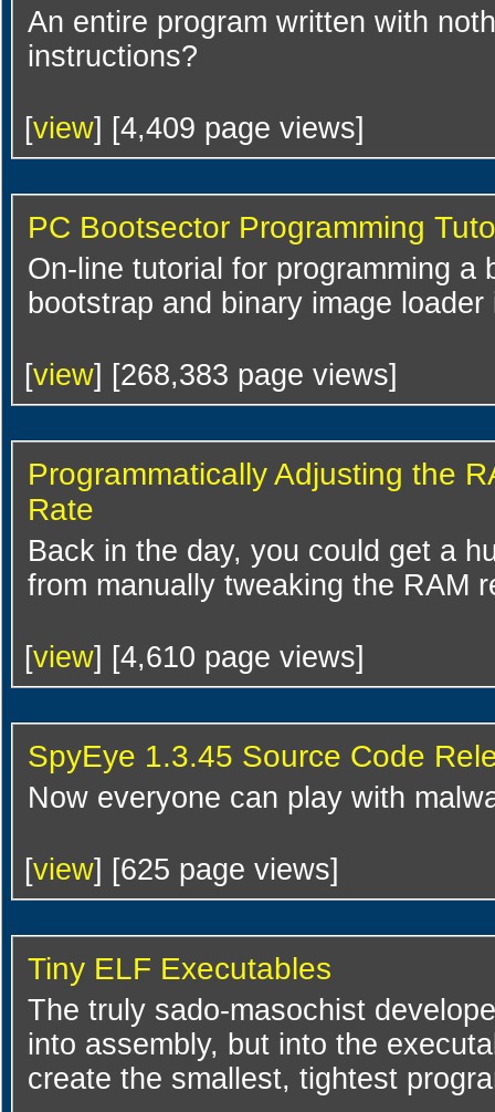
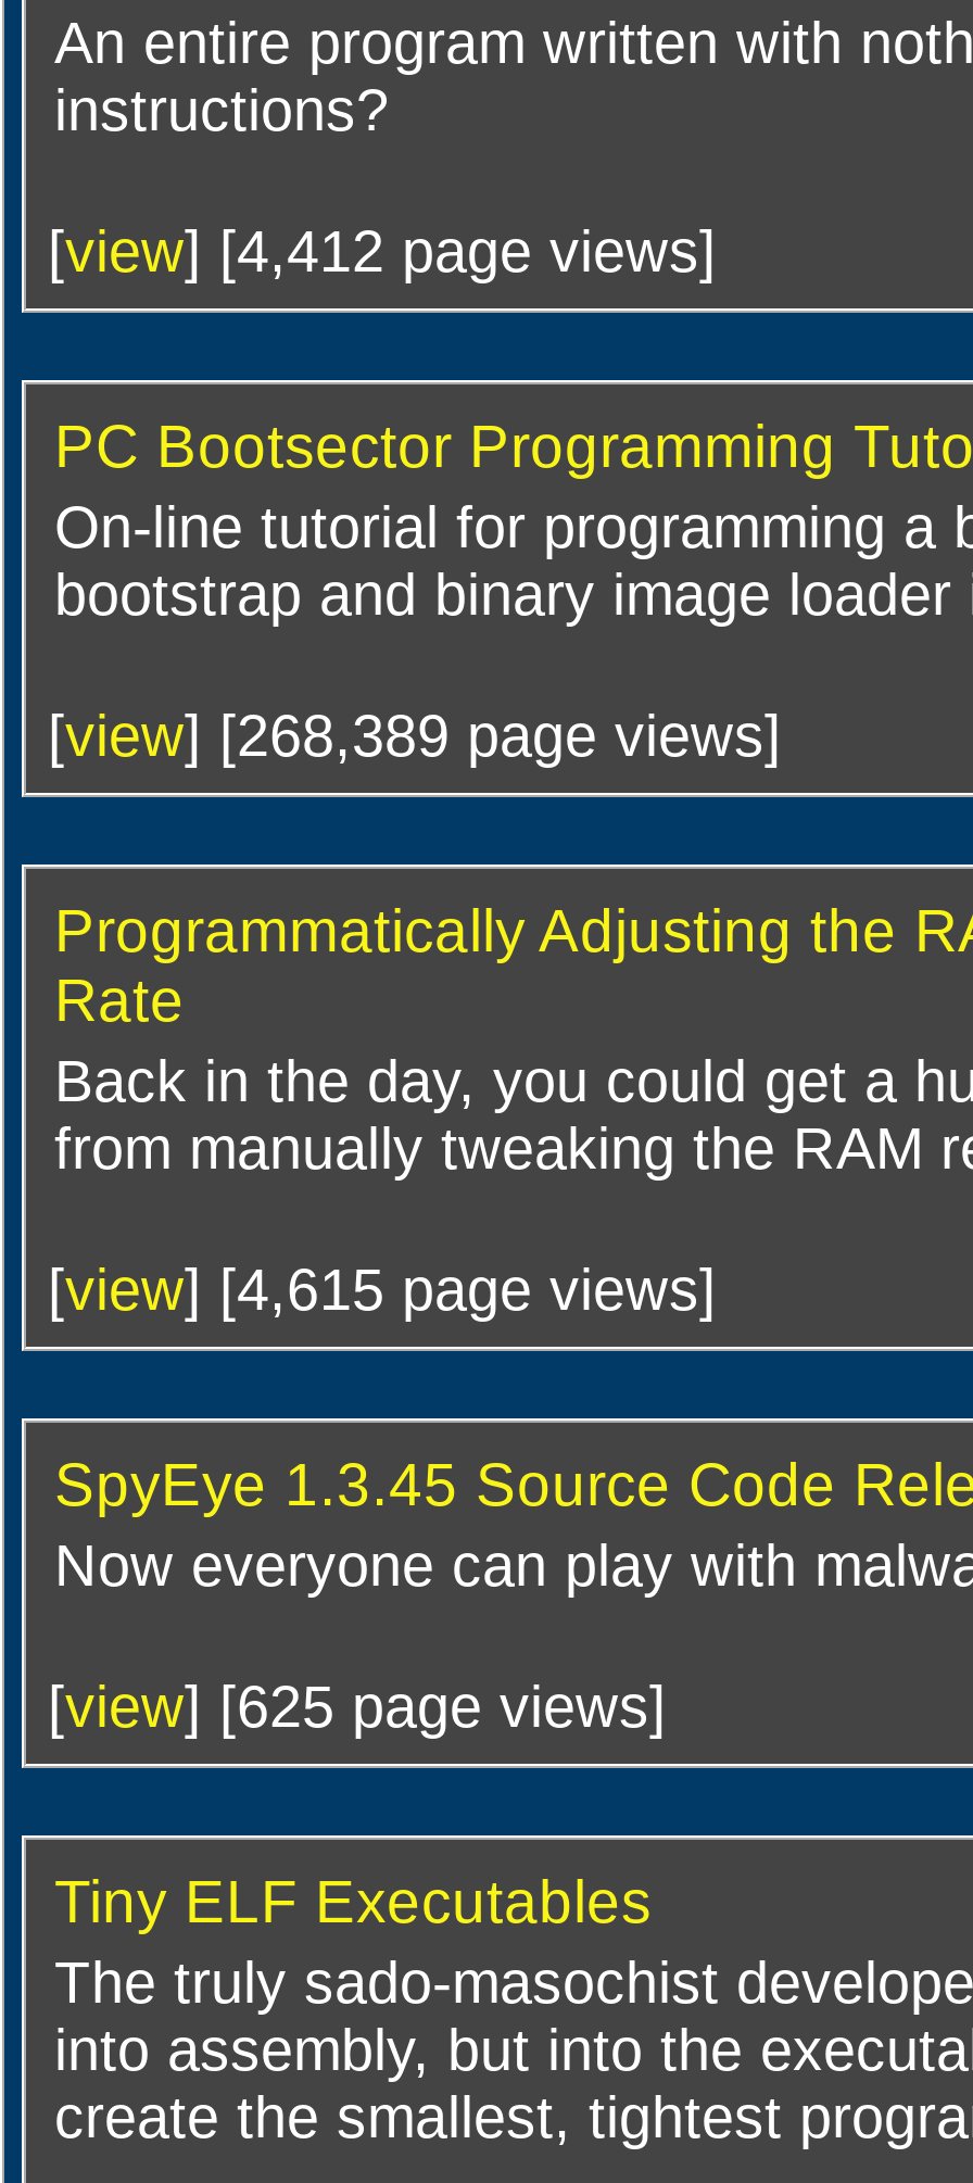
- [view] [4,409 page views]
+ [view] [4,412 page views]

- [view] [268,383 page views]
+ [view] [268,389 page views]

- [view] [4,610 page views]
+ [view] [4,615 page views]
